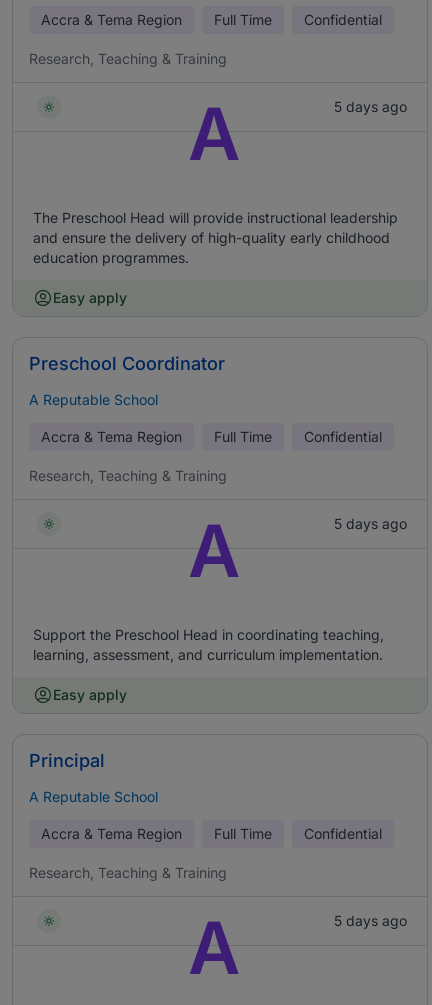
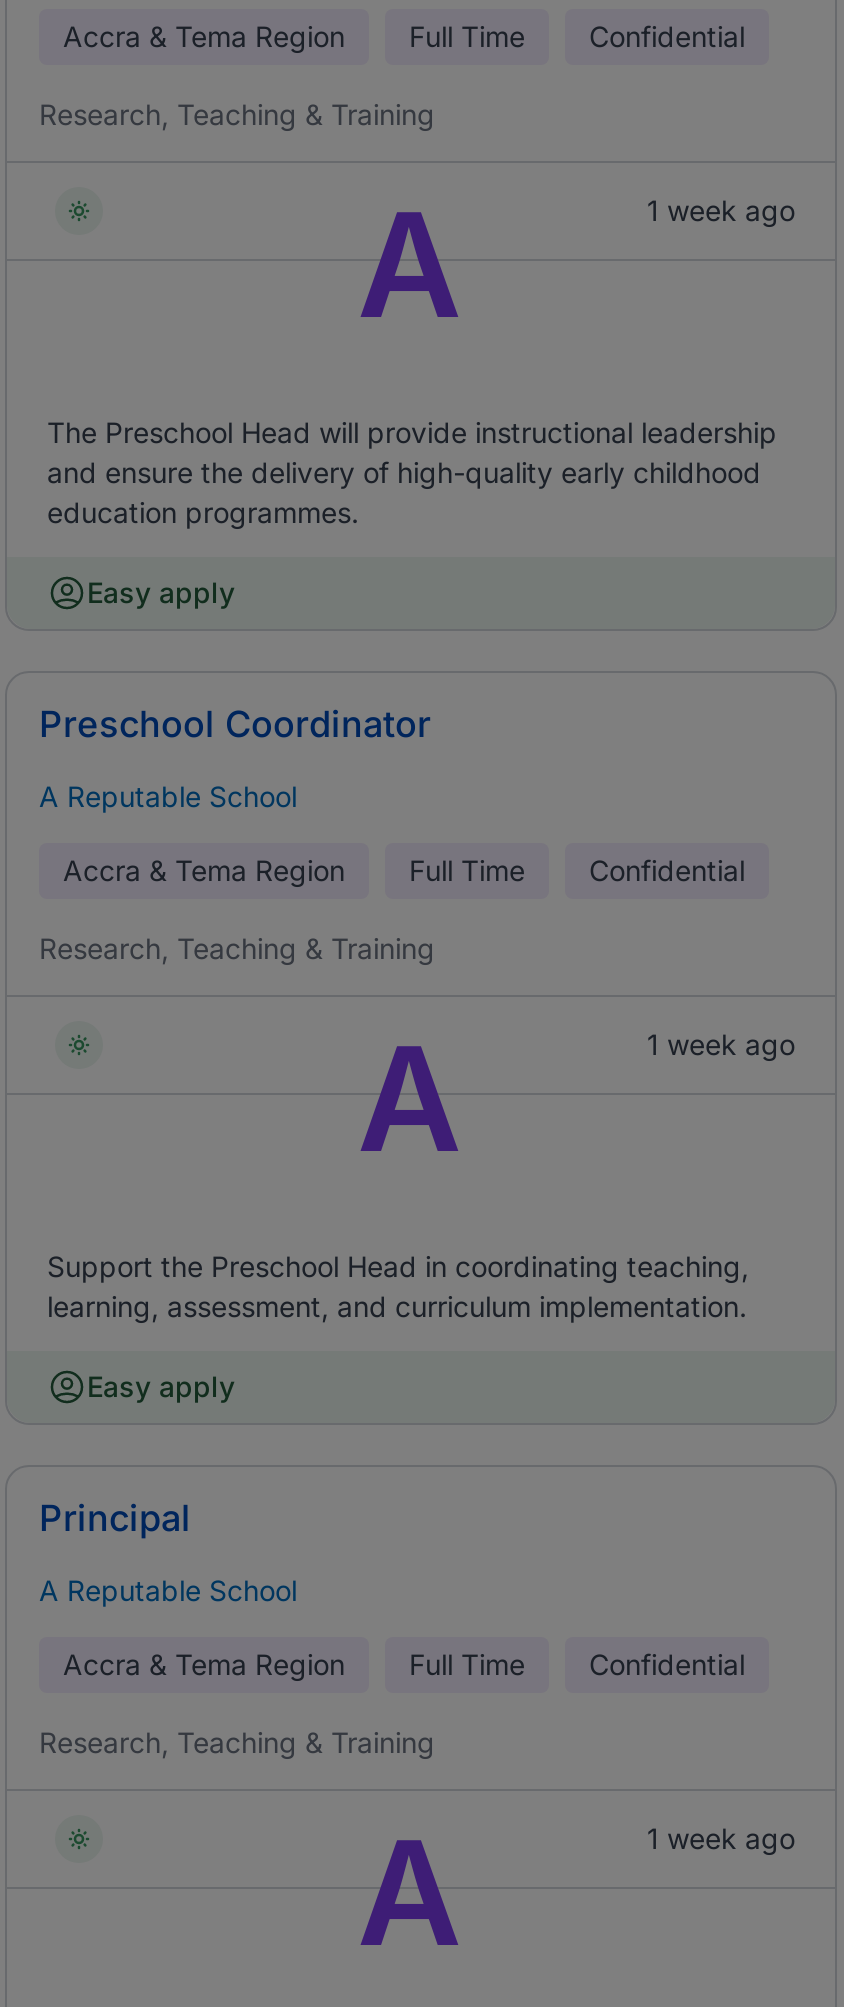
- 5 days ago
+ 1 week ago

- 5 days ago
+ 1 week ago

- 5 days ago
+ 1 week ago
